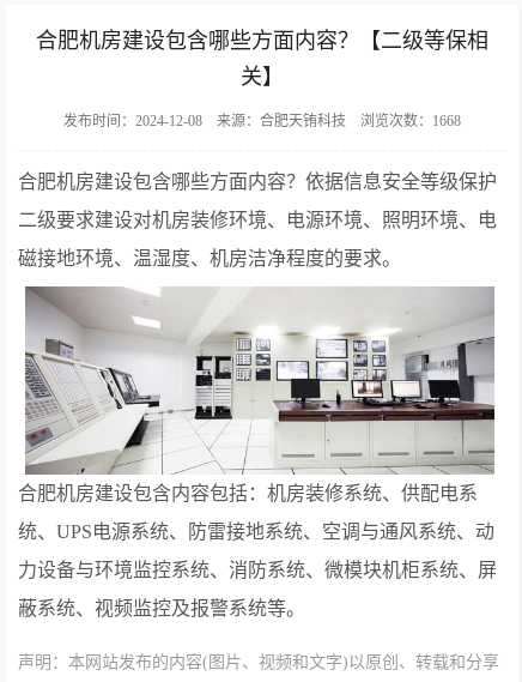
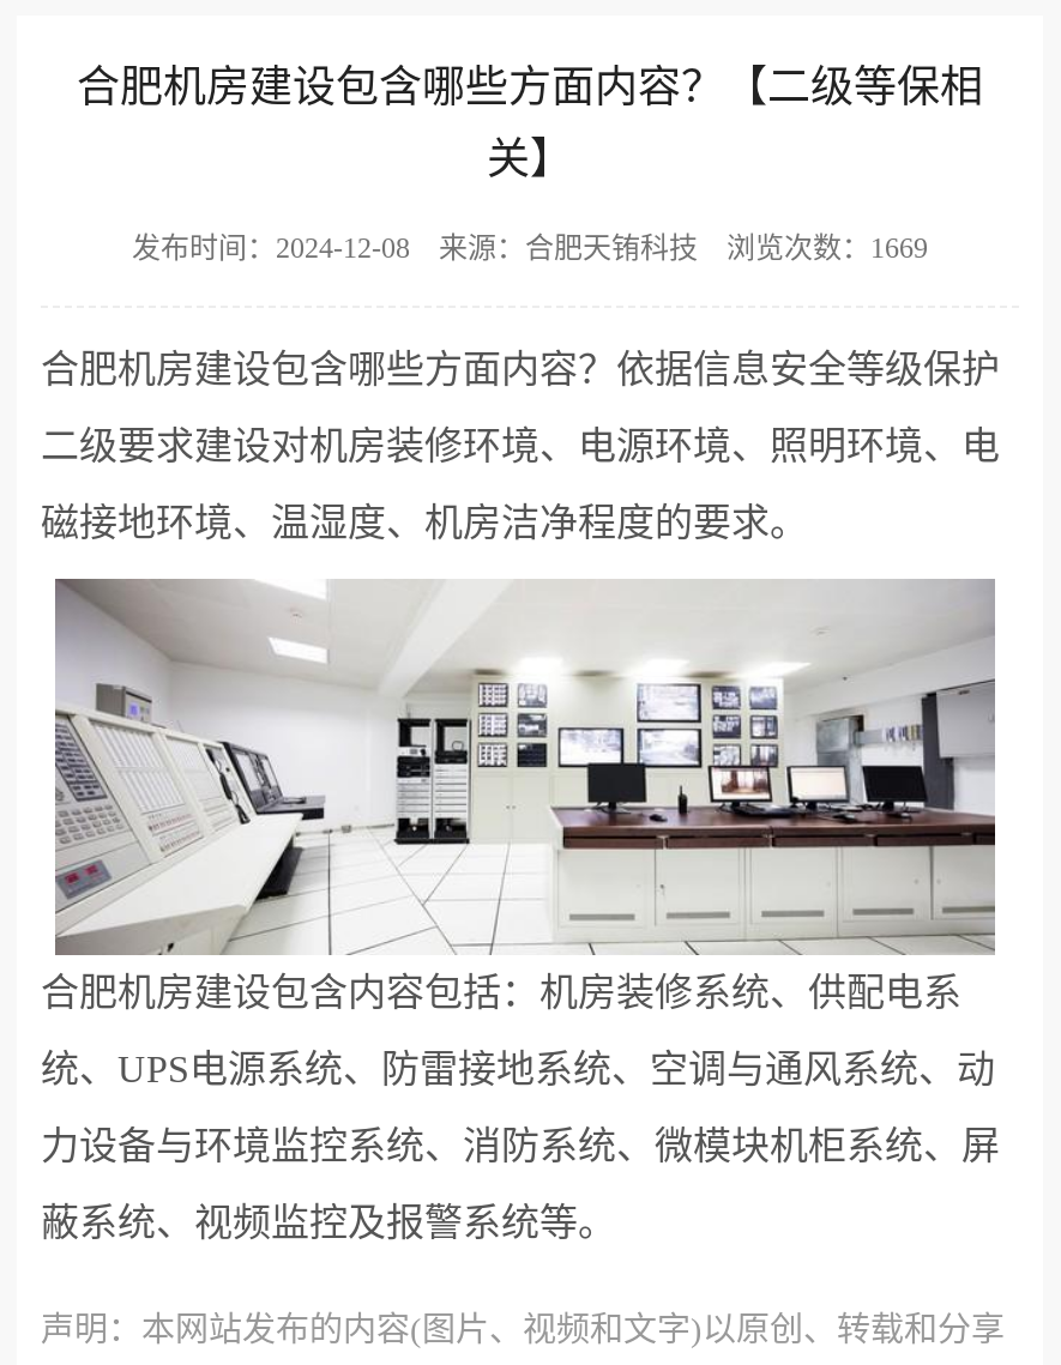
- 发布时间：2024-12-08 来源：合肥天铕科技 浏览次数：1668
+ 发布时间：2024-12-08 来源：合肥天铕科技 浏览次数：1669
